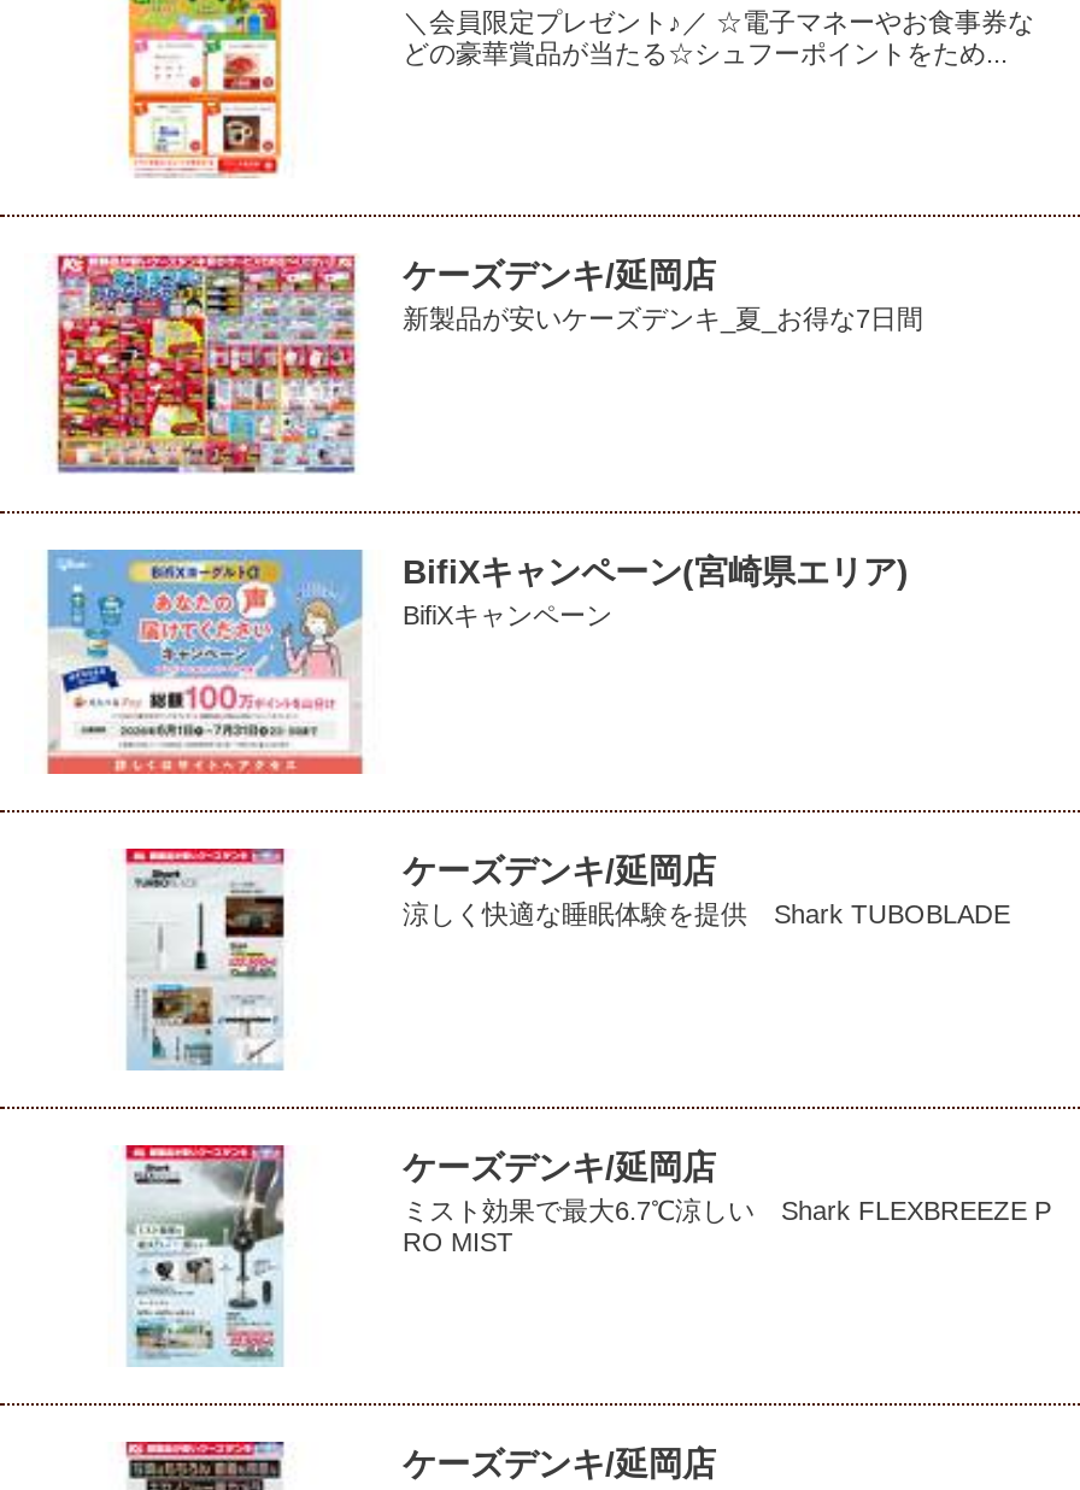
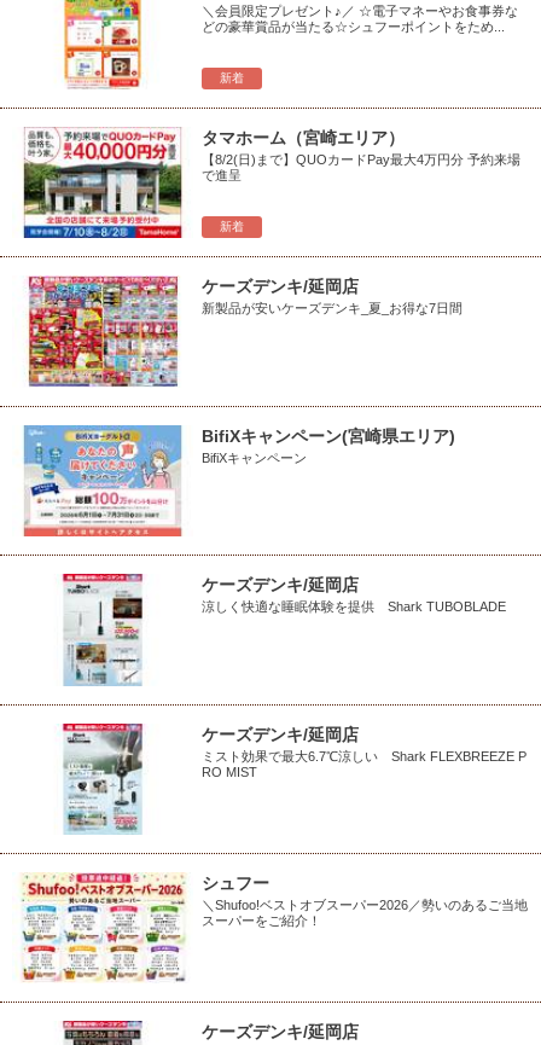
+ [image]
+ タマホーム（宮崎エリア）
+ 【8/2(日)まで】QUOカードPay最大4万円分 予約来場
+ で進呈

+ 新着

+ 新着

+ [image]
+ シュフー
+ ＼Shufoo!ベストオブスーパー2026／勢いのあるご当地
+ スーパーをご紹介！
